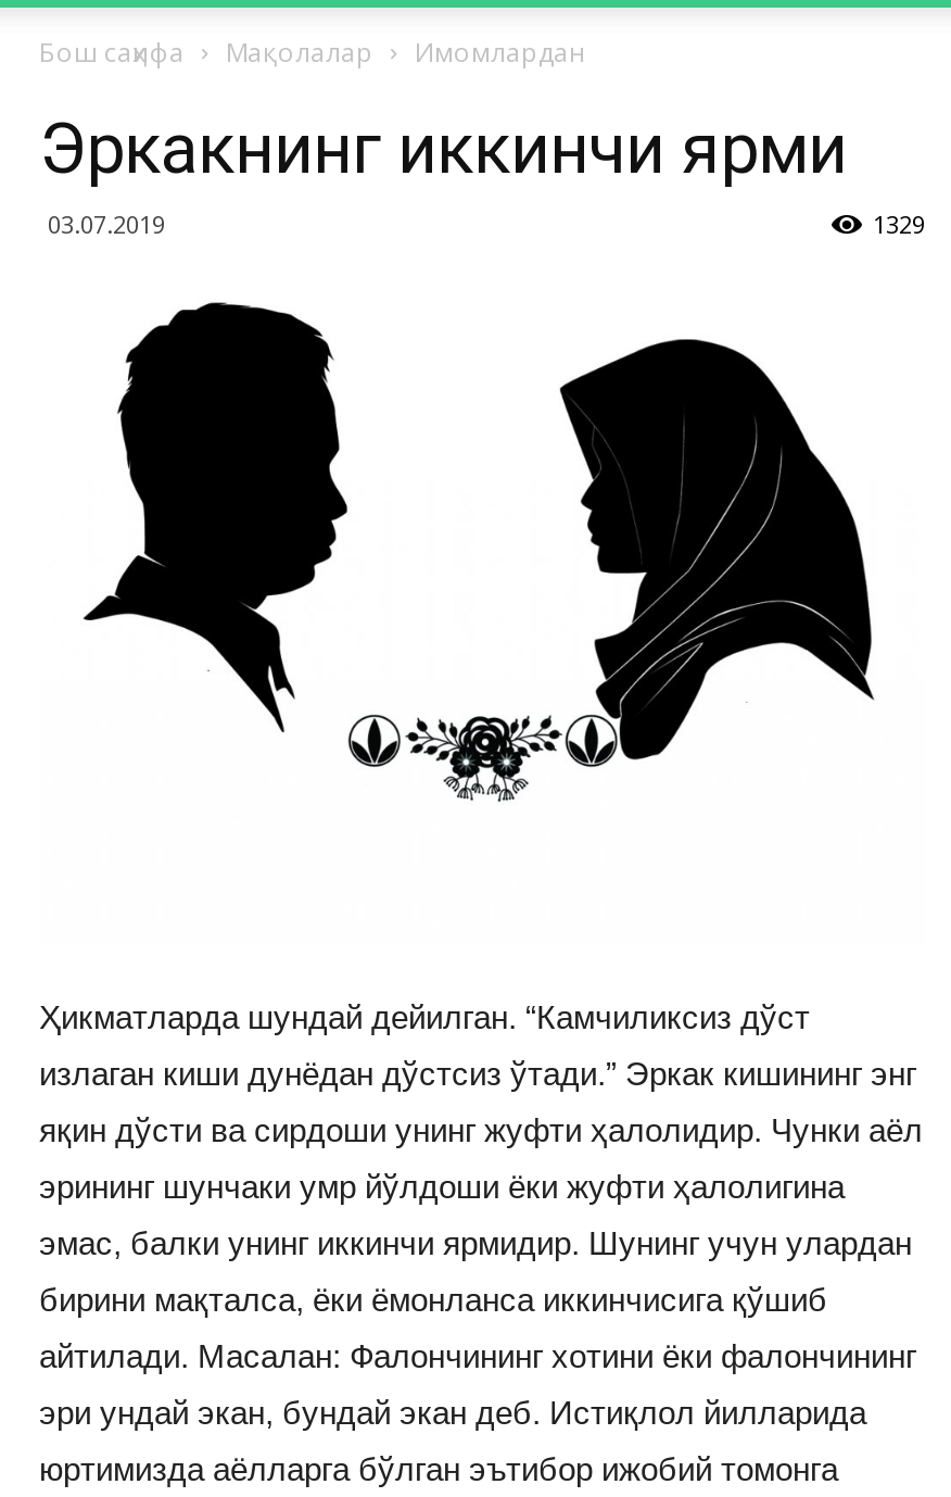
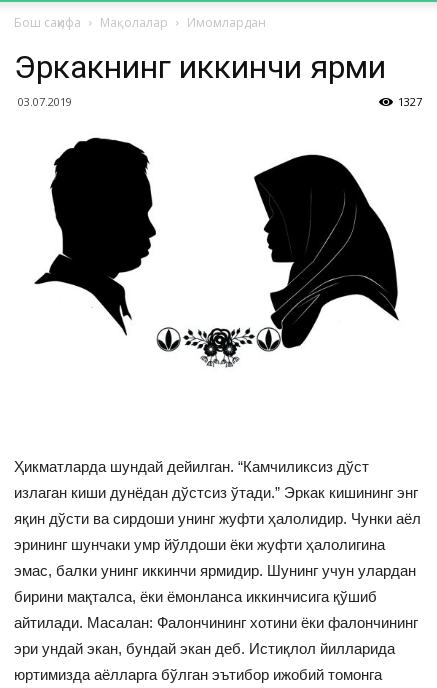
- 1329
+ 1327
